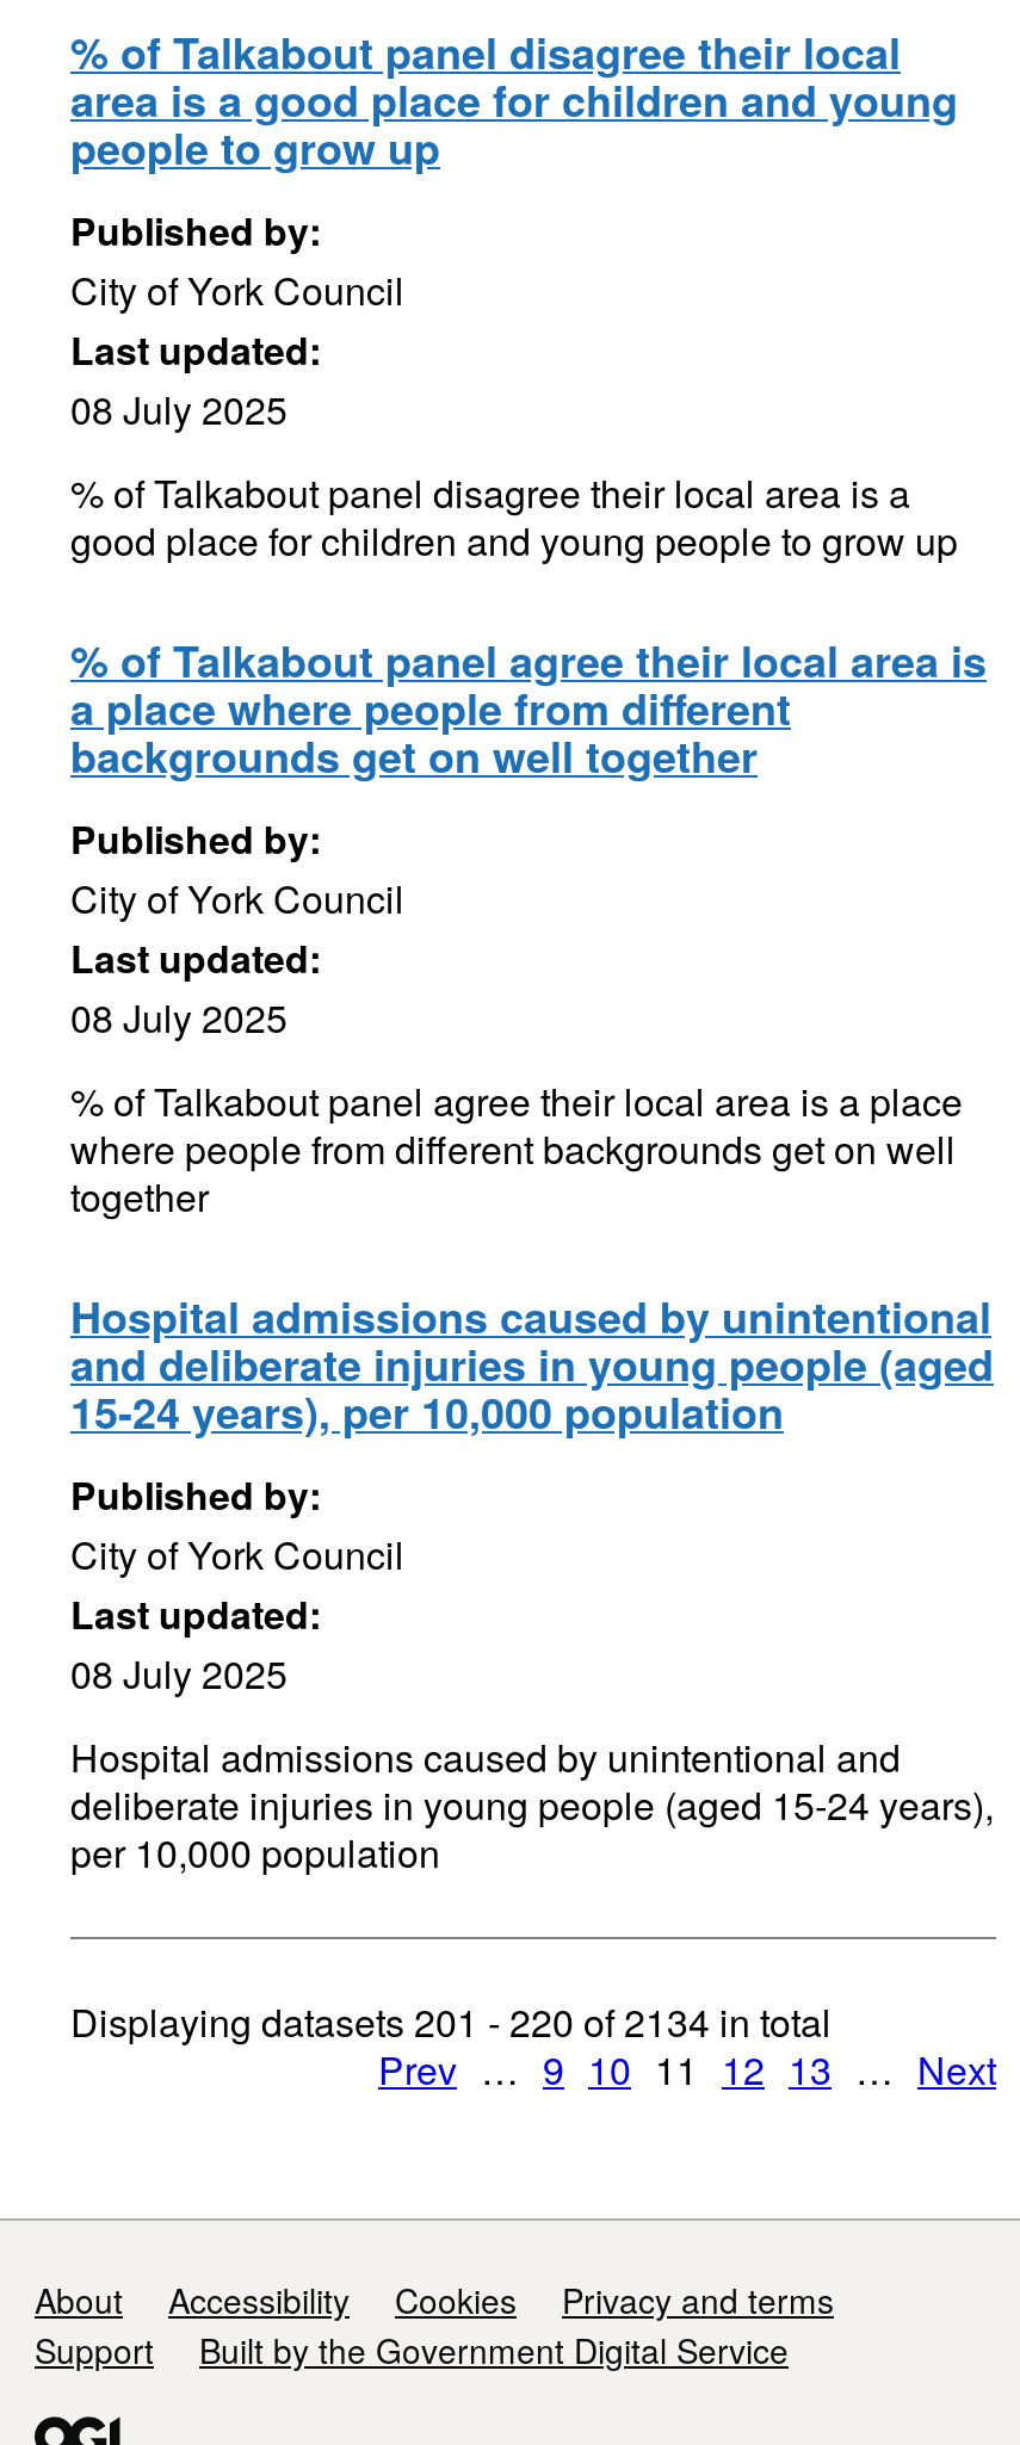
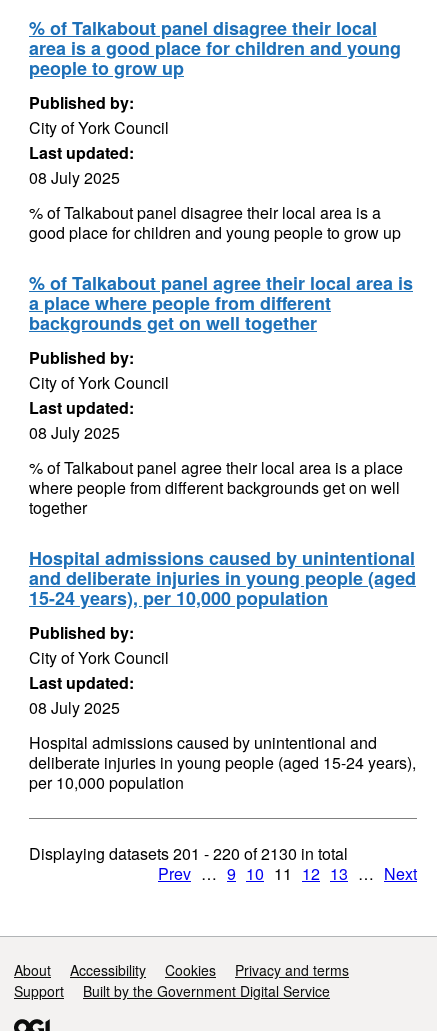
- Displaying datasets 201 - 220 of 2134 in total
+ Displaying datasets 201 - 220 of 2130 in total
